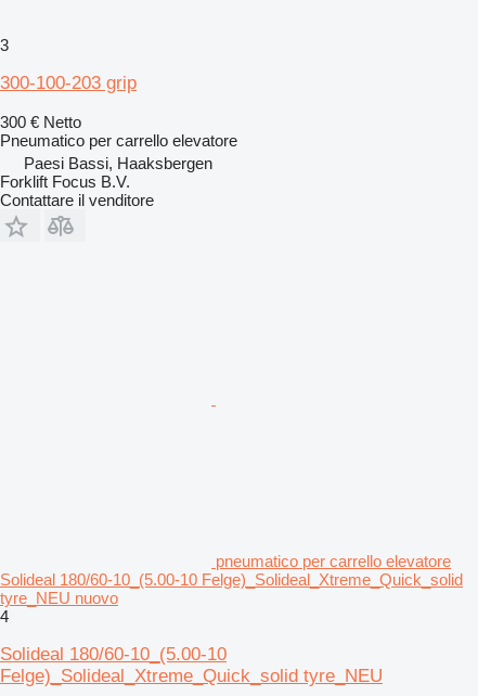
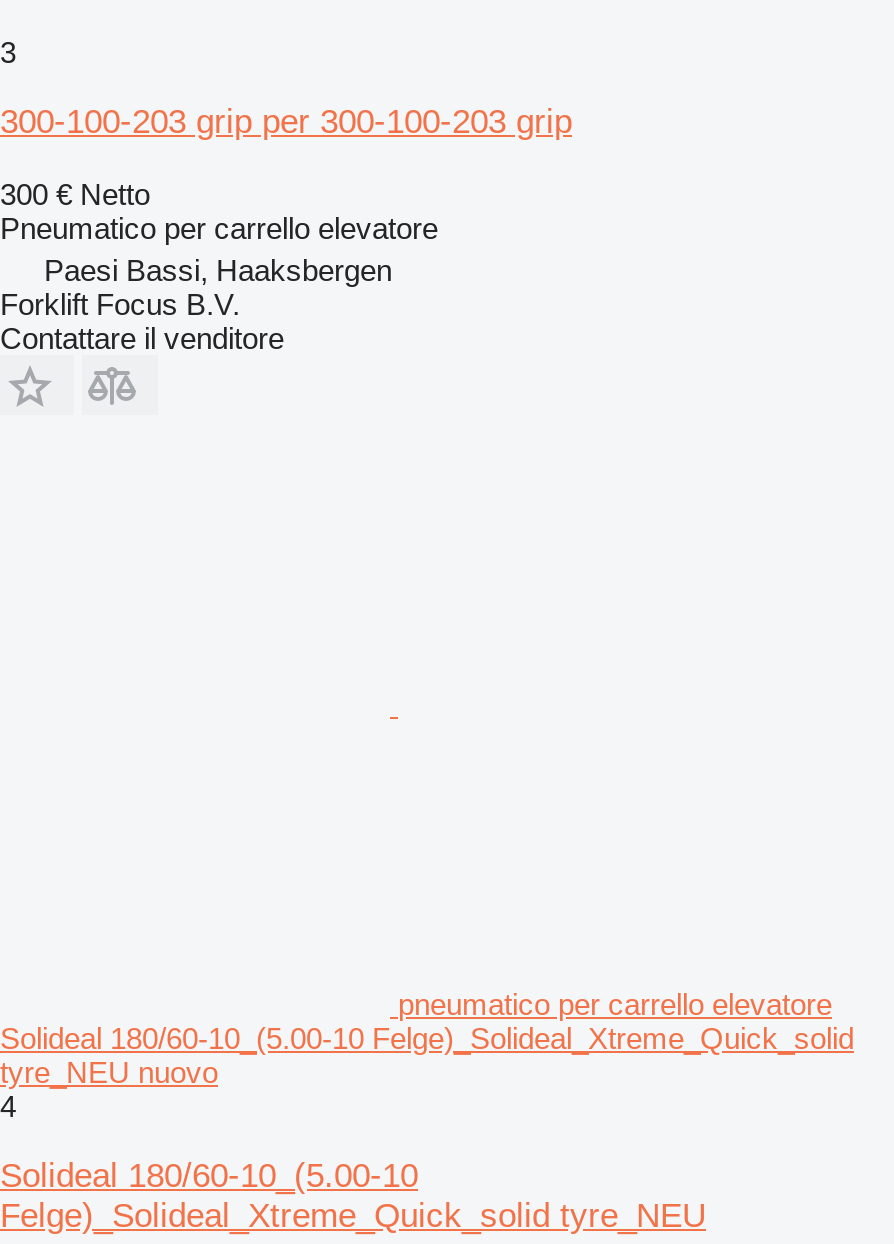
- 300-100-203 grip
+ 300-100-203 grip per 300-100-203 grip
